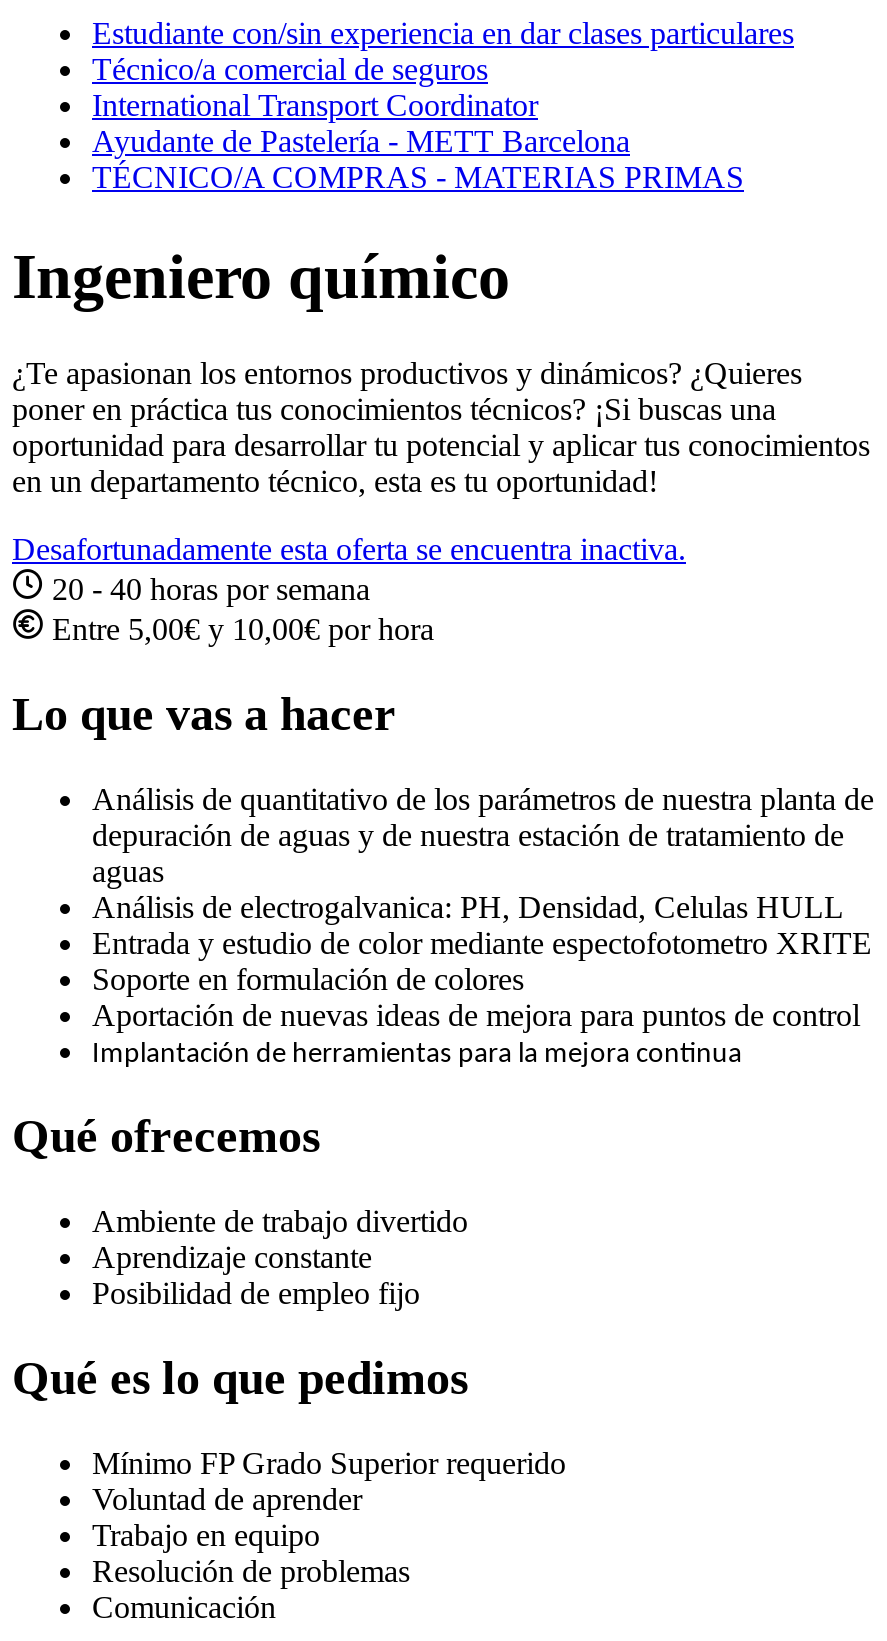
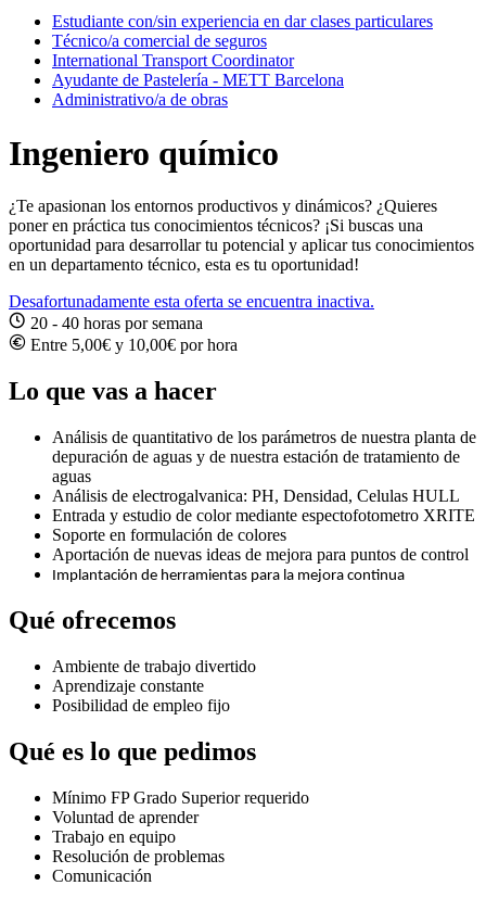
- TÉCNICO/A COMPRAS - MATERIAS PRIMAS
+ Administrativo/a de obras
